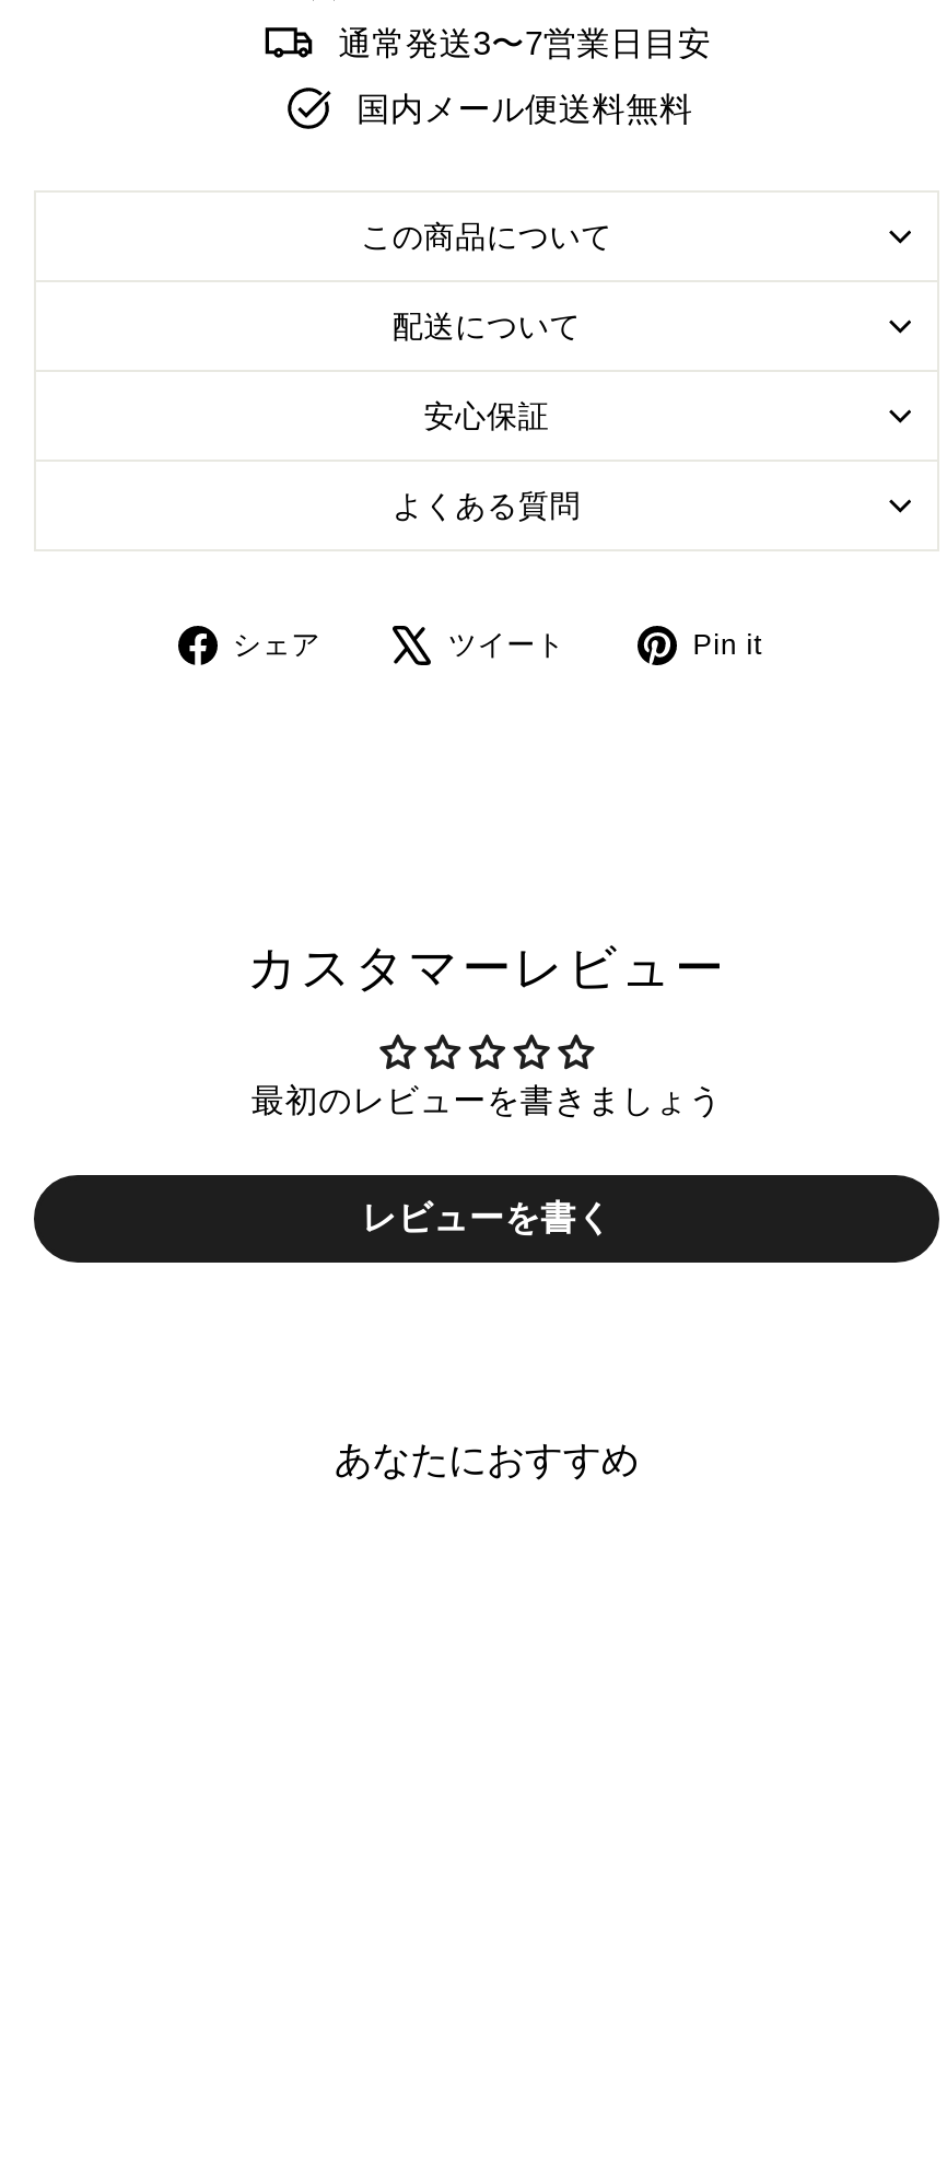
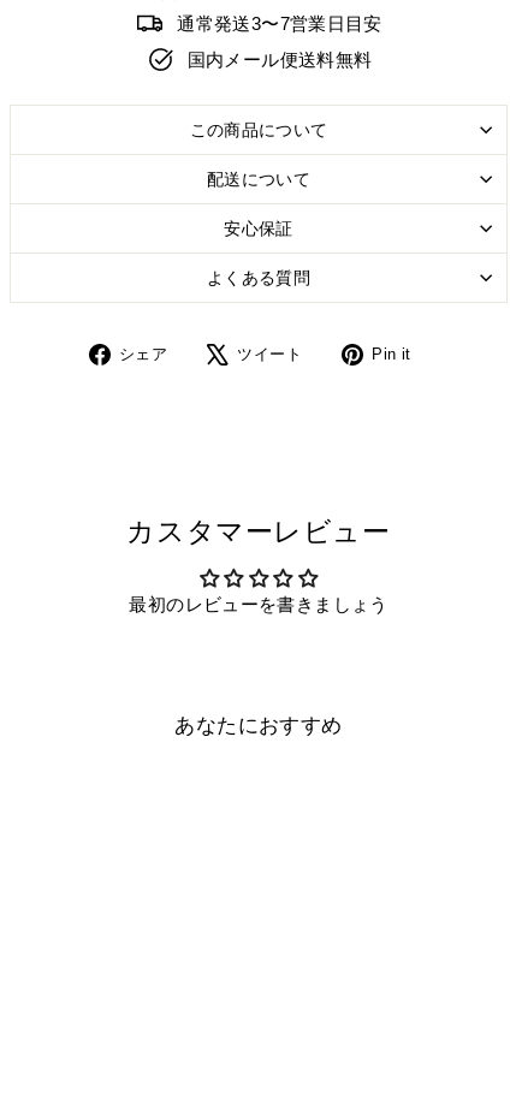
- レビューを書く
